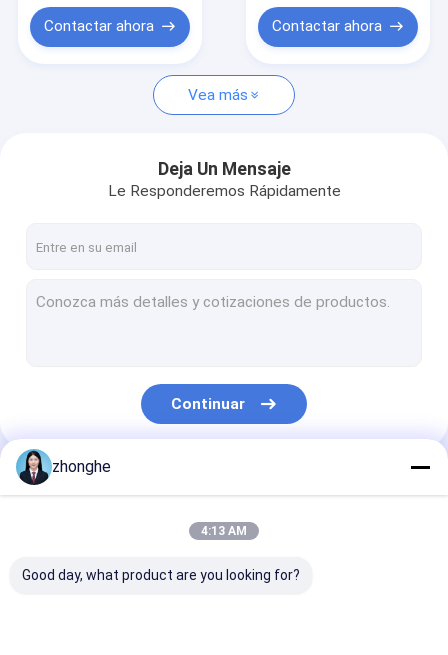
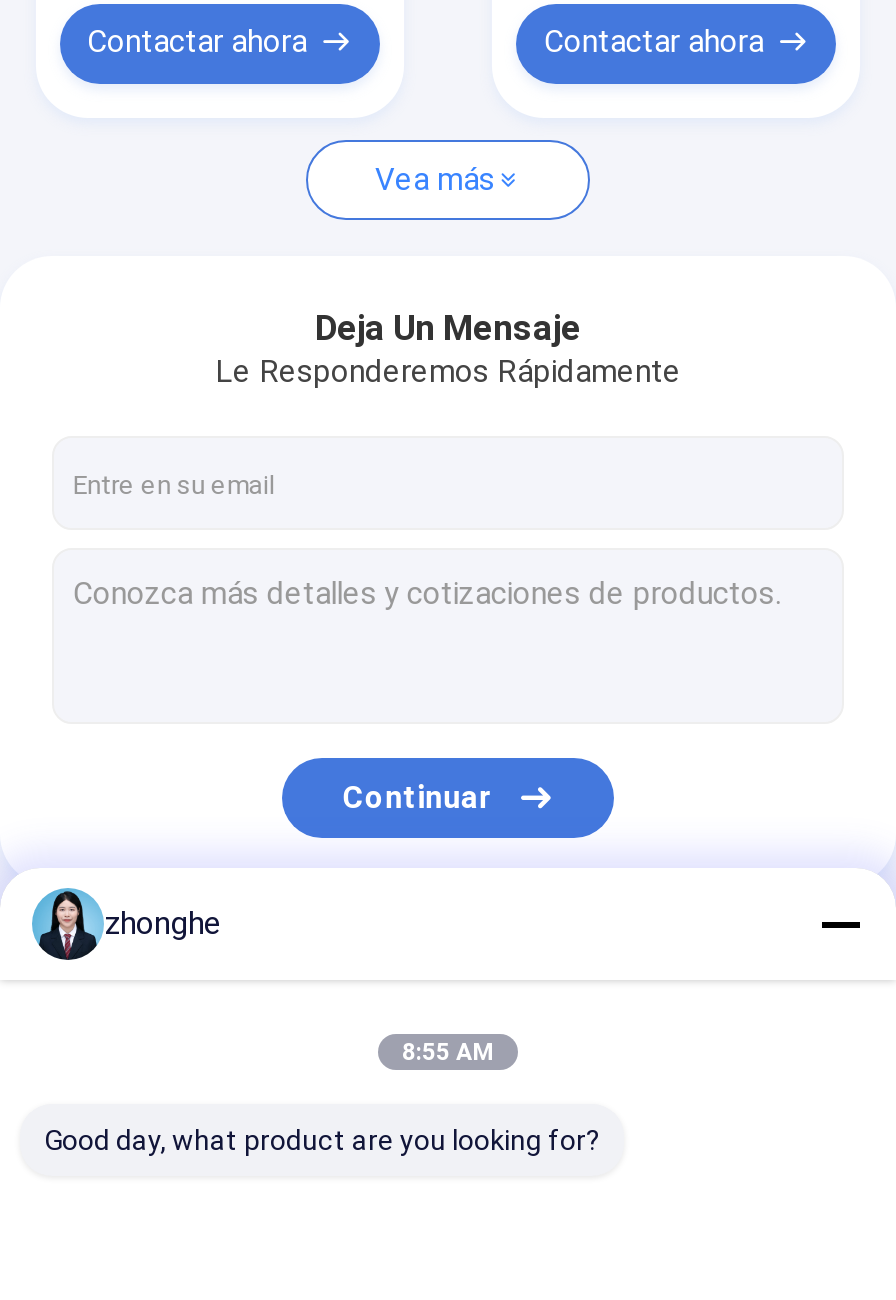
- 4:13 AM
+ 8:55 AM
